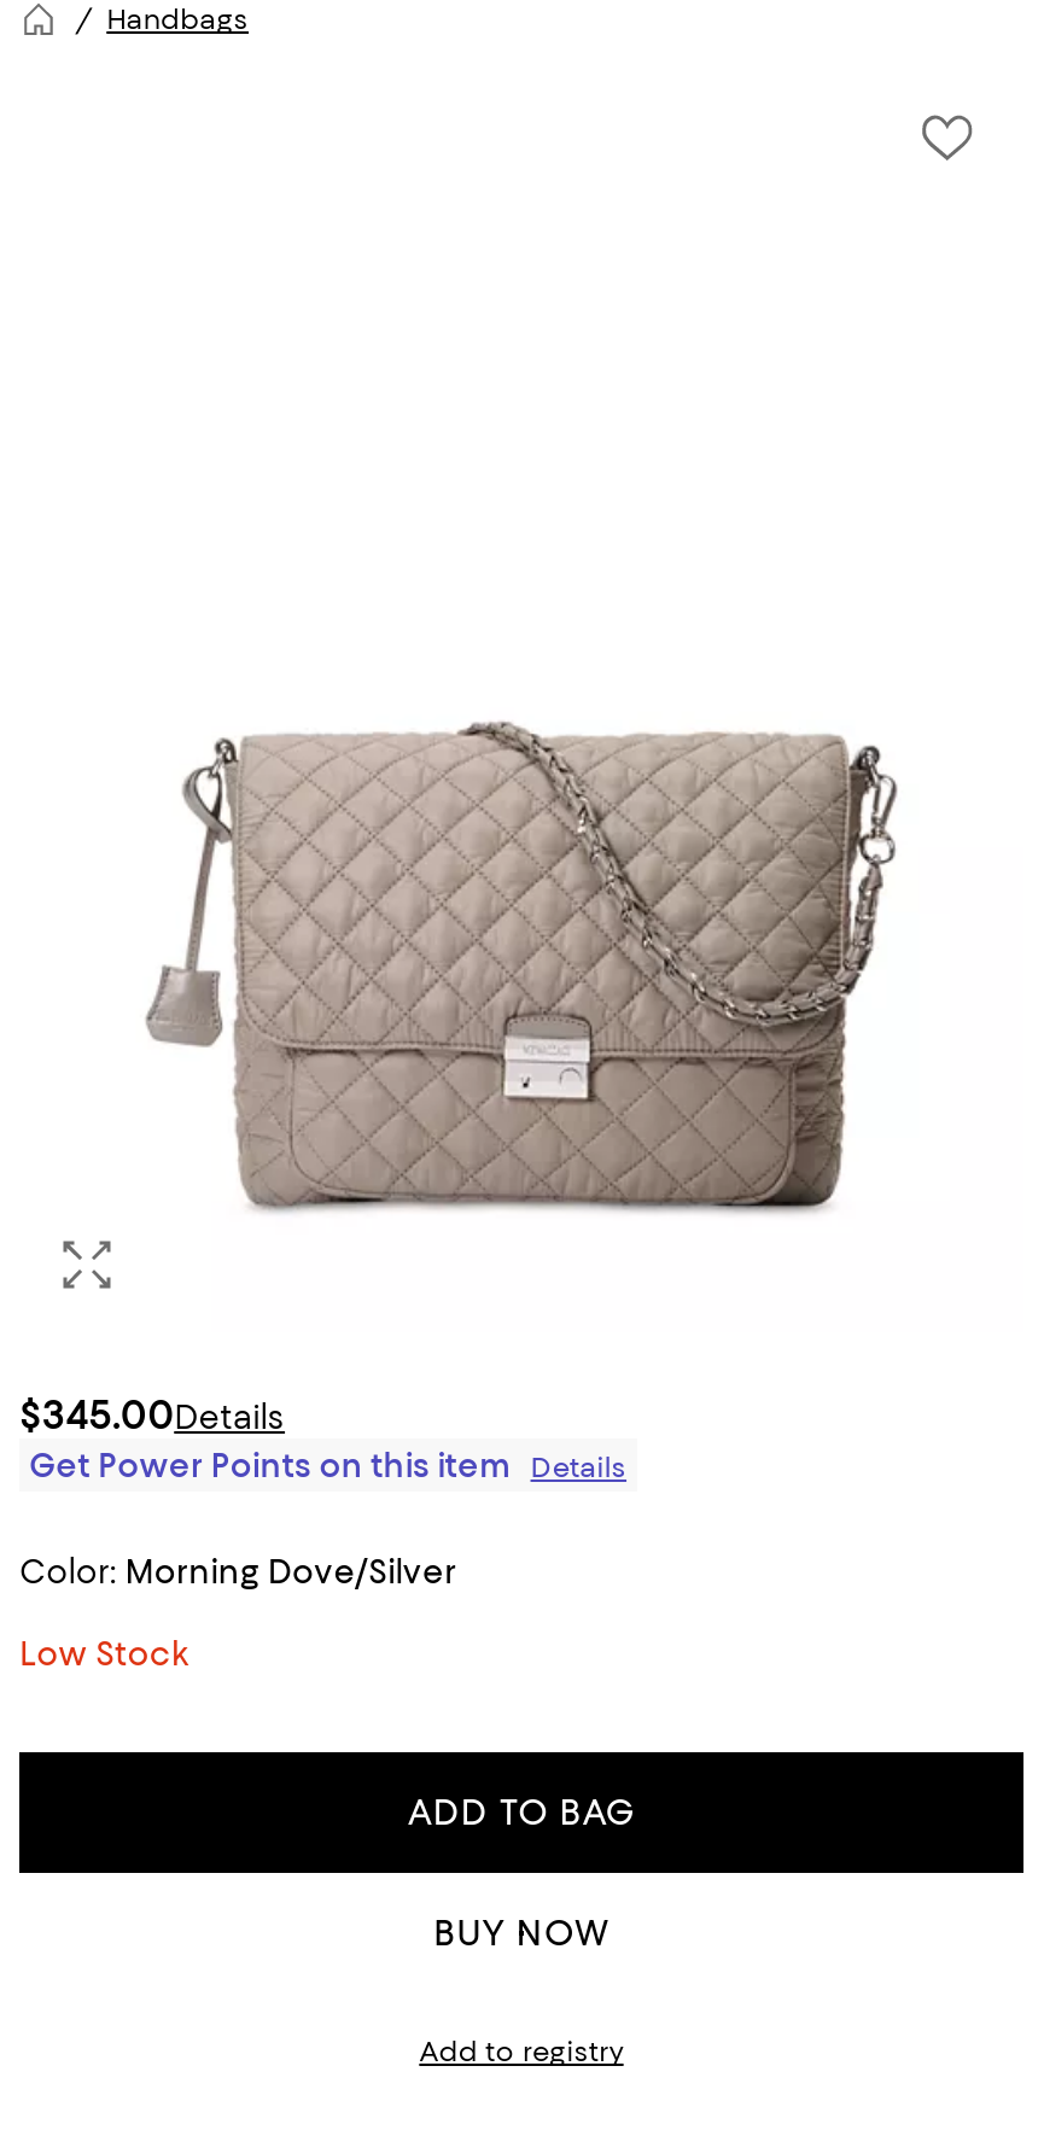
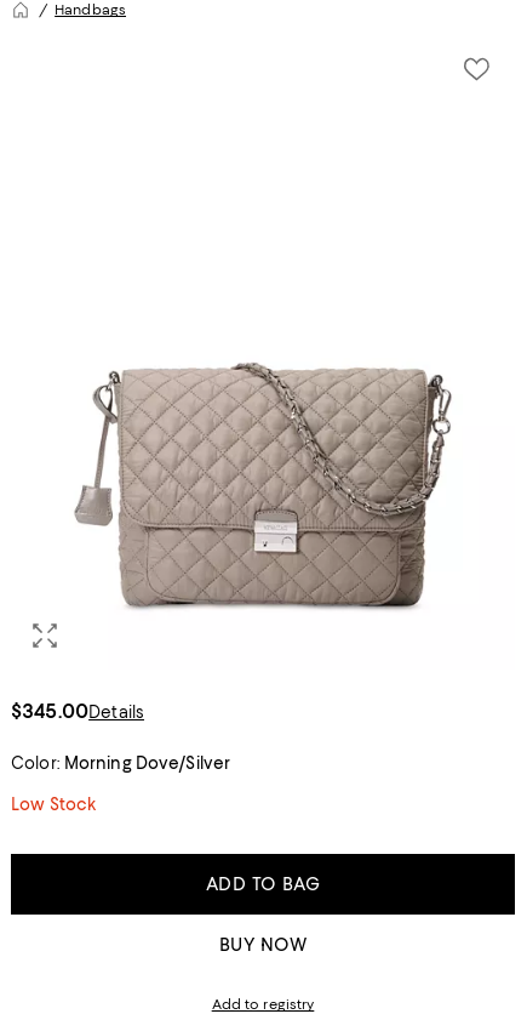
- Get Power Points on this item Details
